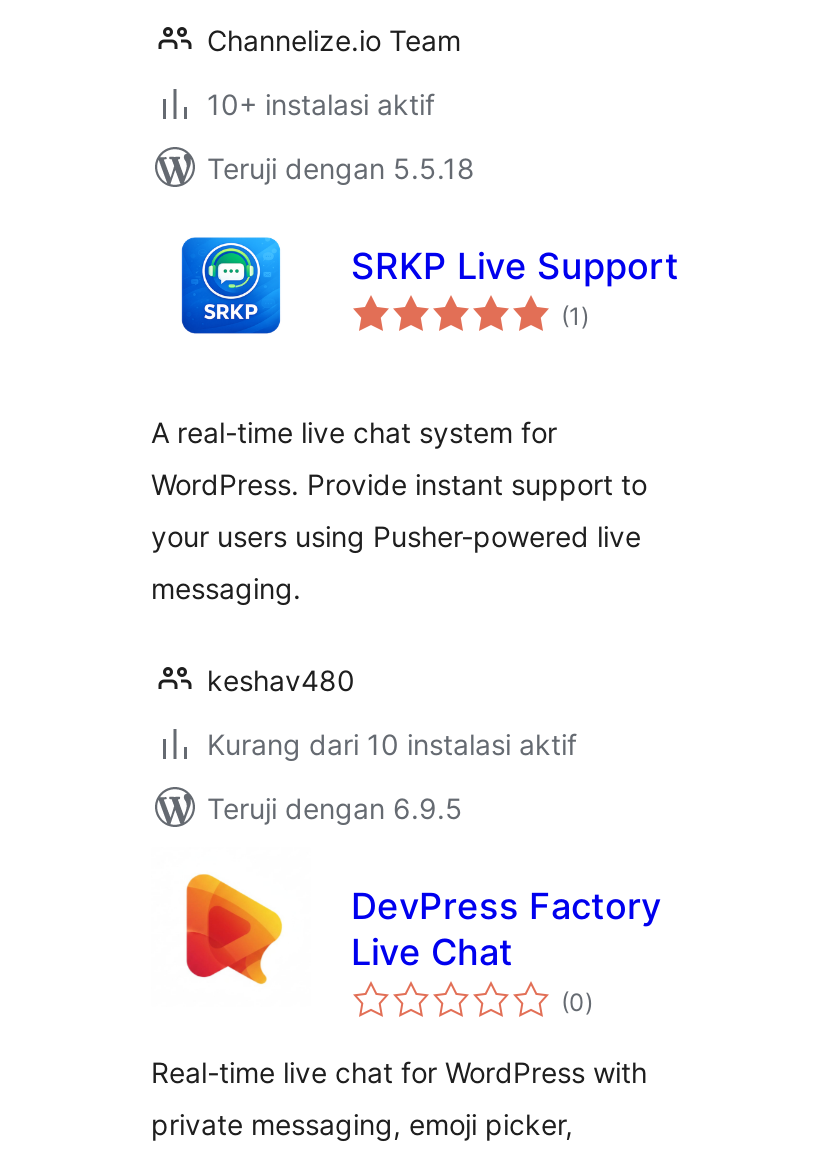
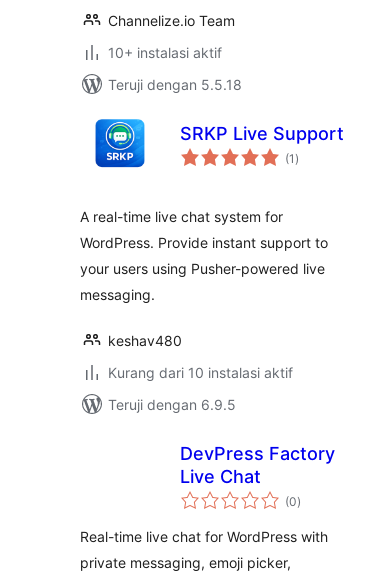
- [image]
